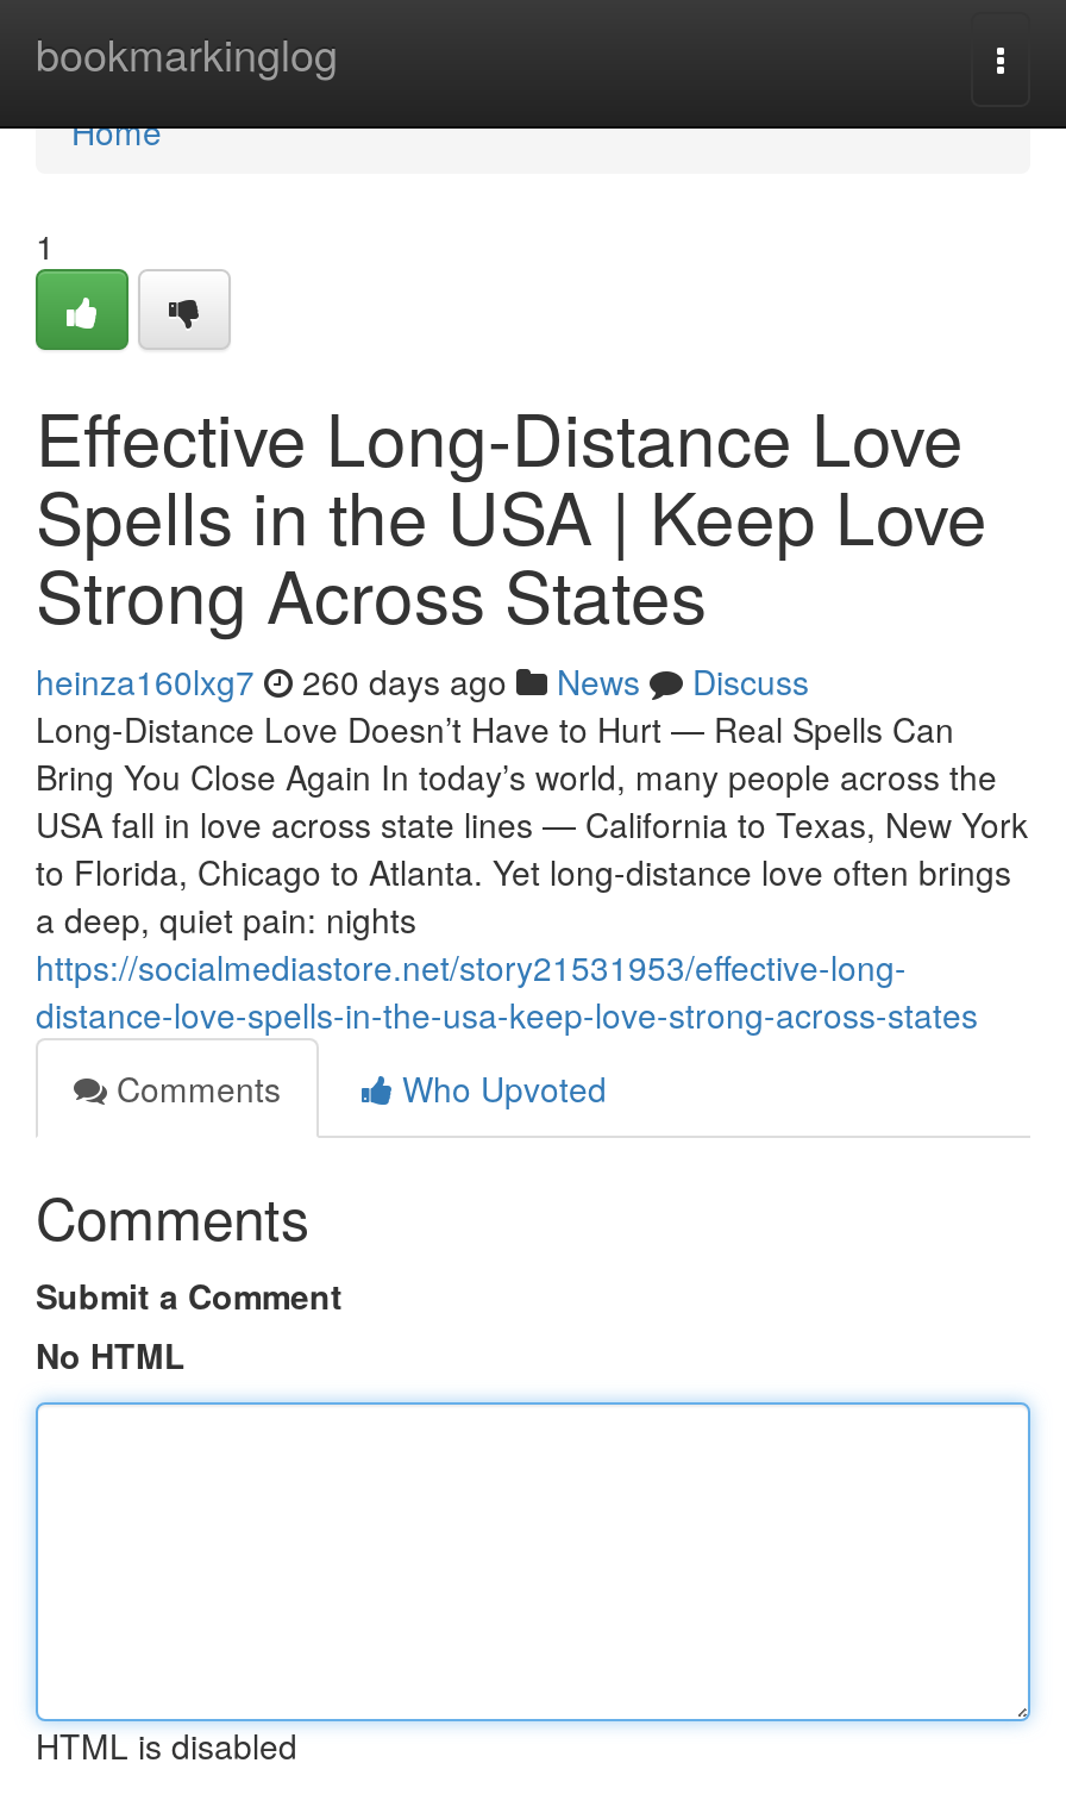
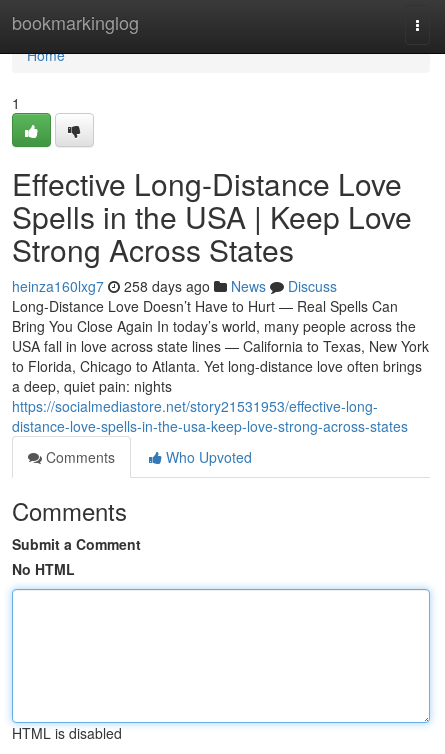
- heinza160lxg7 260 days ago News Discuss
+ heinza160lxg7 258 days ago News Discuss
